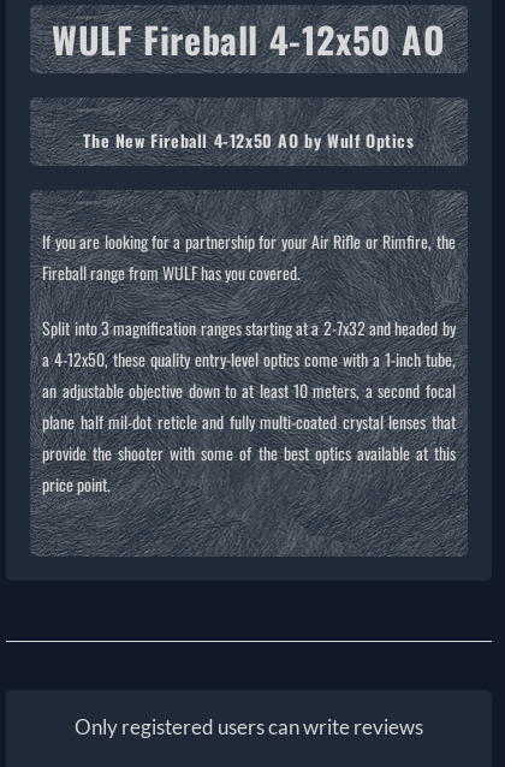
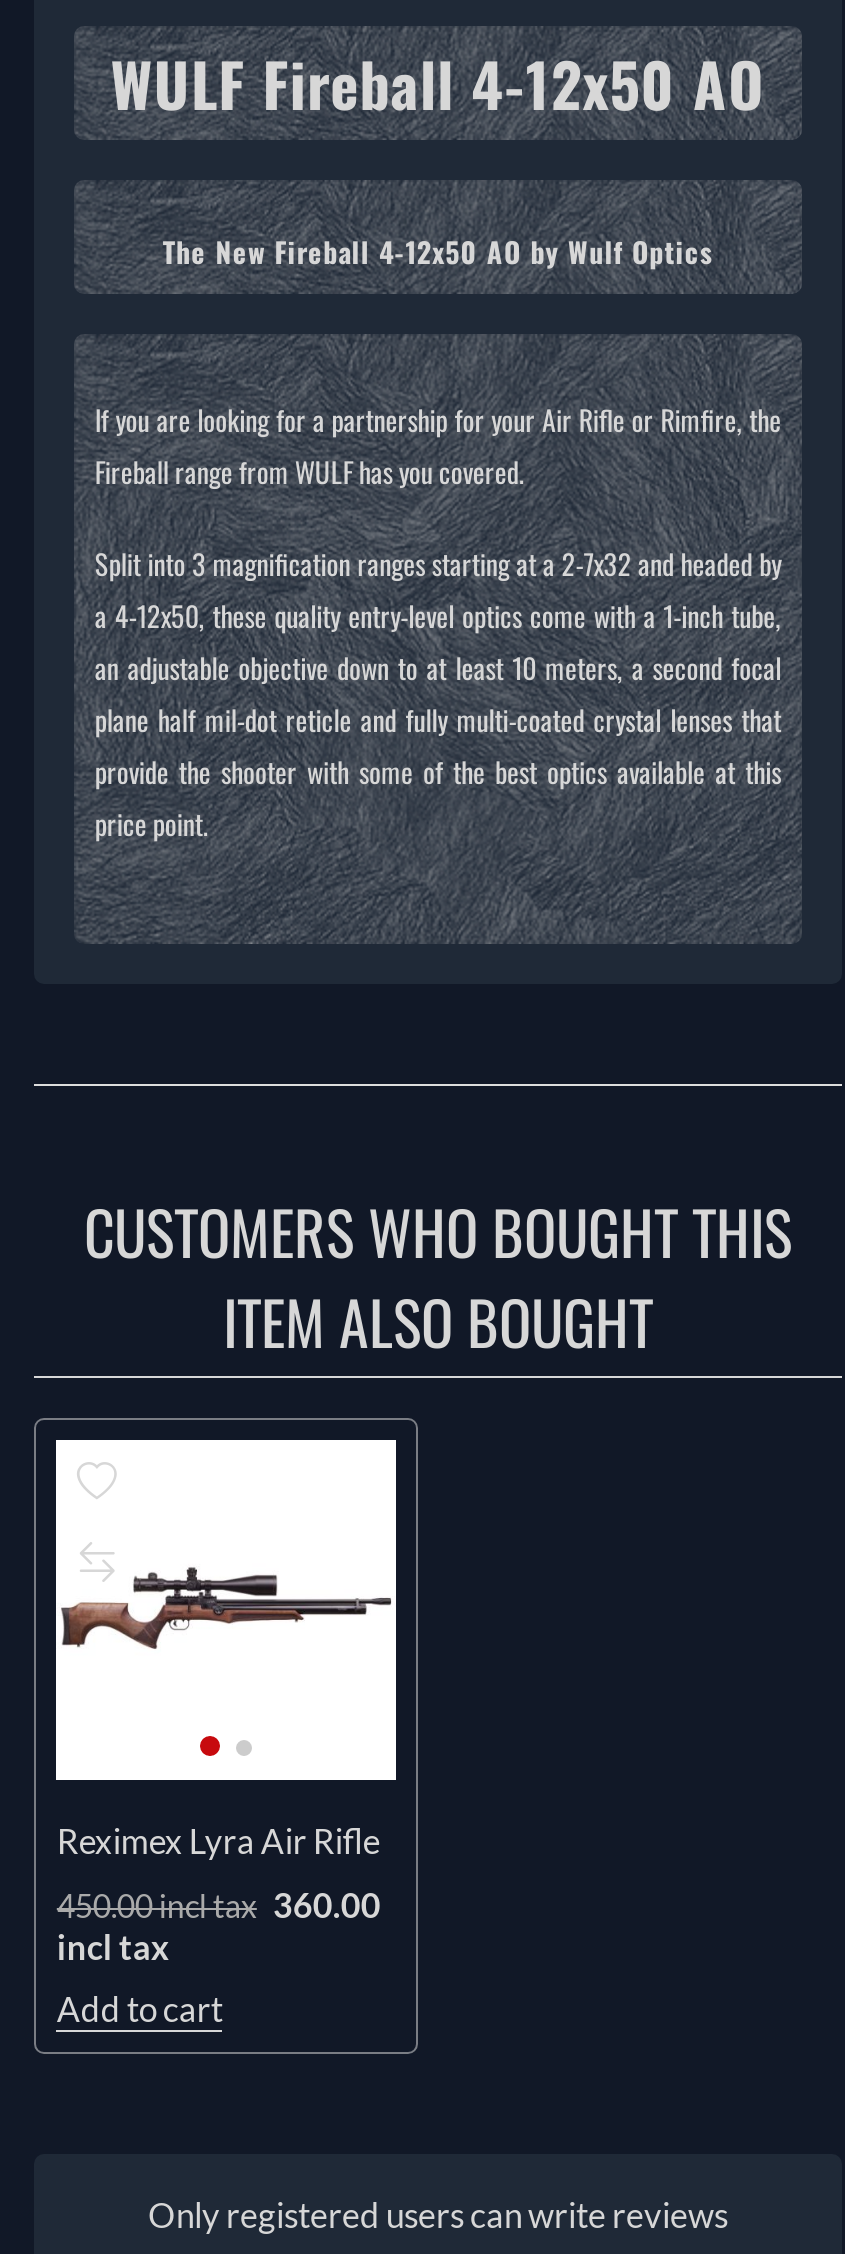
+ [image]
+ Reximex Lyra Air Rifle
+ 450.00 incl tax 360.00
+ incl tax
+ Add to cart

+ CUSTOMERS WHO BOUGHT THIS
+ ITEM ALSO BOUGHT
